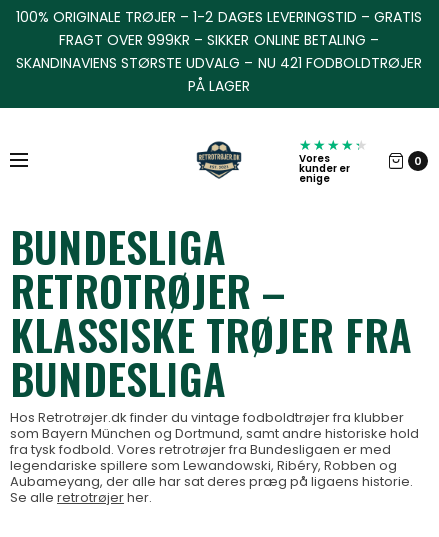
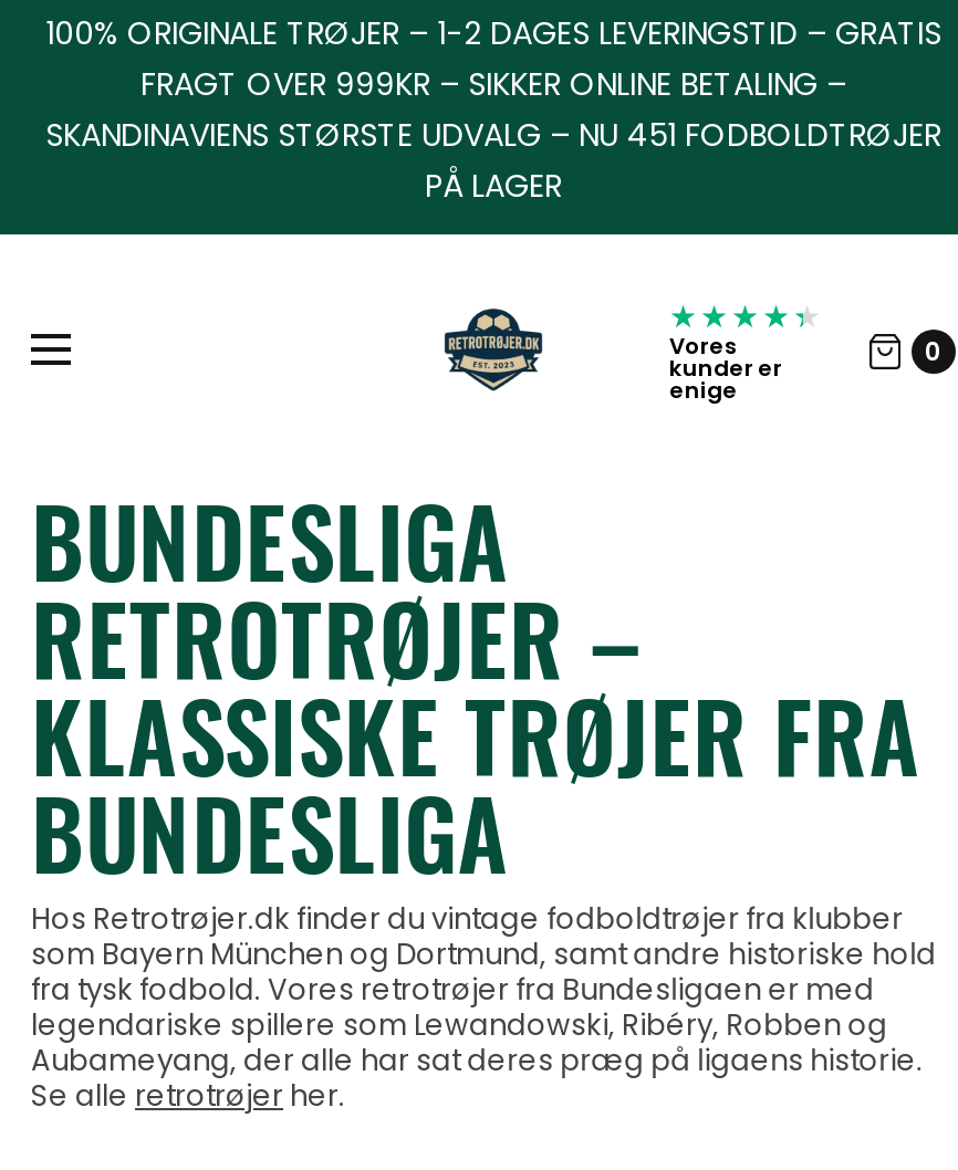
- SKANDINAVIENS STØRSTE UDVALG – NU 421 FODBOLDTRØJER
+ SKANDINAVIENS STØRSTE UDVALG – NU 451 FODBOLDTRØJER
